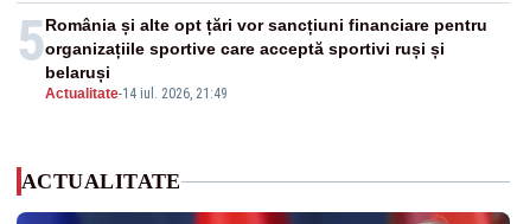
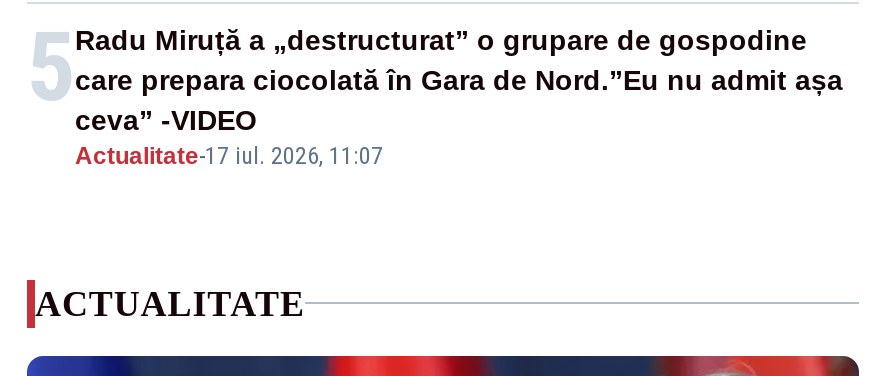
- România și alte opt țări vor sancțiuni financiare pentru
- organizațiile sportive care acceptă sportivi ruși și
- belaruși
+ Radu Miruță a „destructurat” o grupare de gospodine
+ care prepara ciocolată în Gara de Nord.”Eu nu admit așa
+ ceva” -VIDEO

- Actualitate-14 iul. 2026, 21:49
+ Actualitate-17 iul. 2026, 11:07
